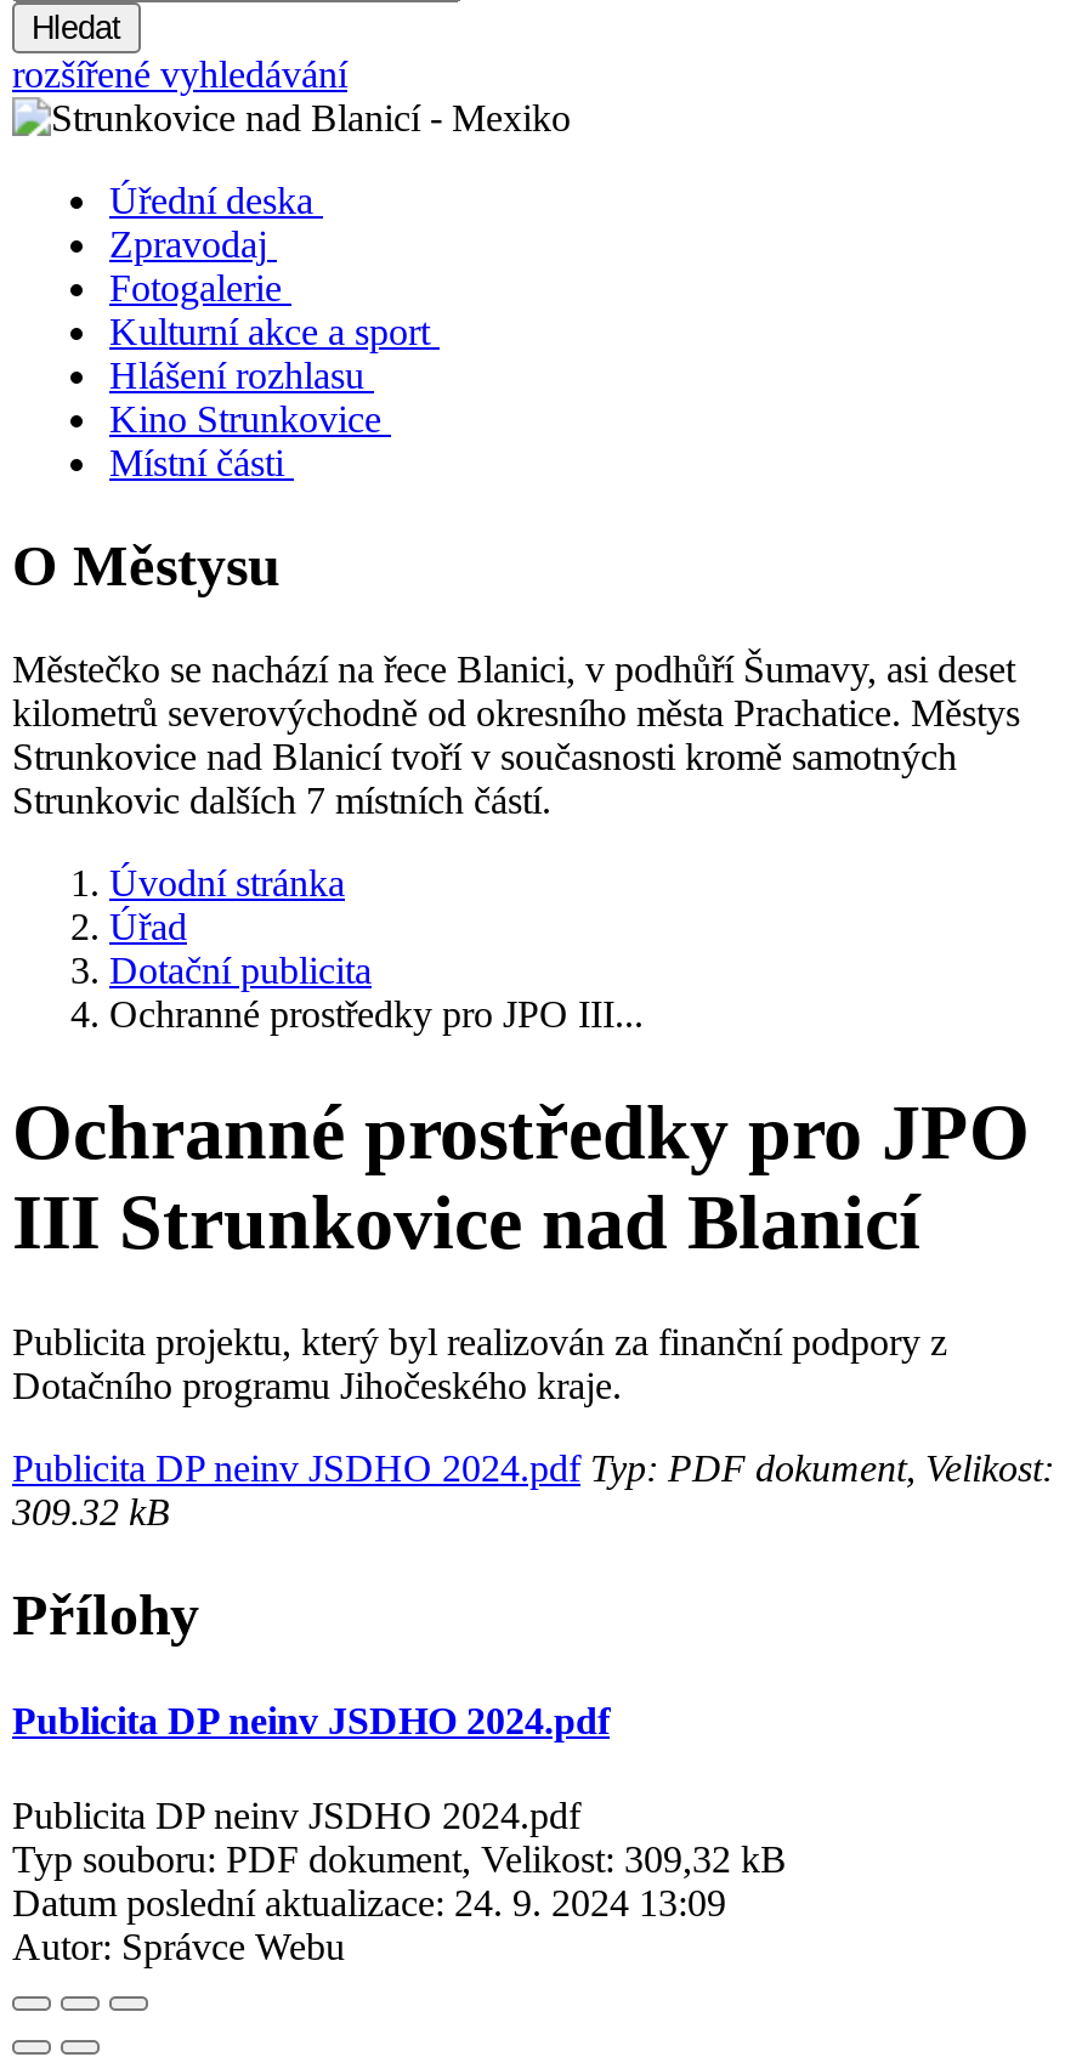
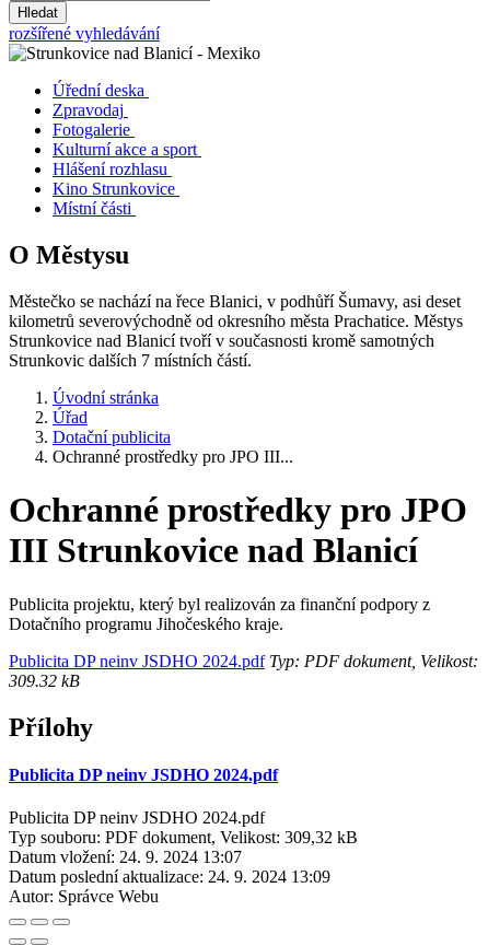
+ Datum vložení: 24. 9. 2024 13:07
